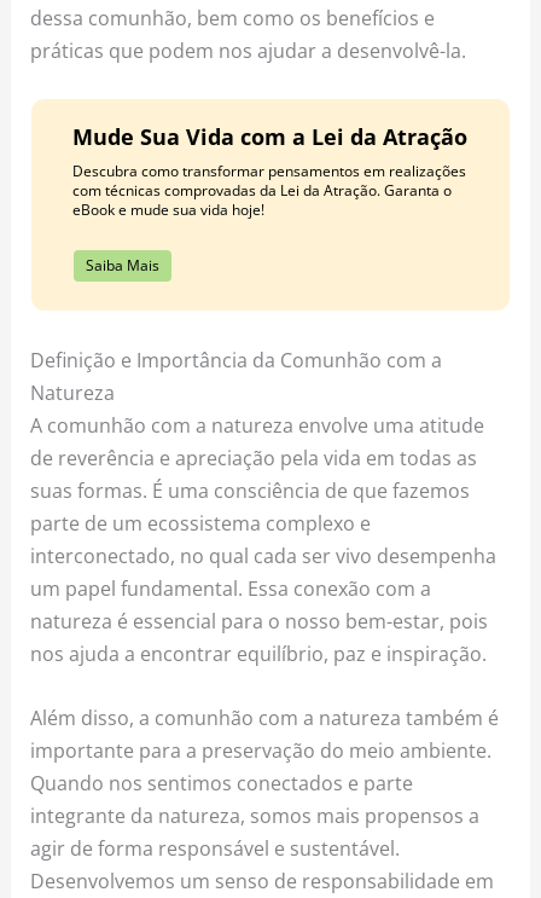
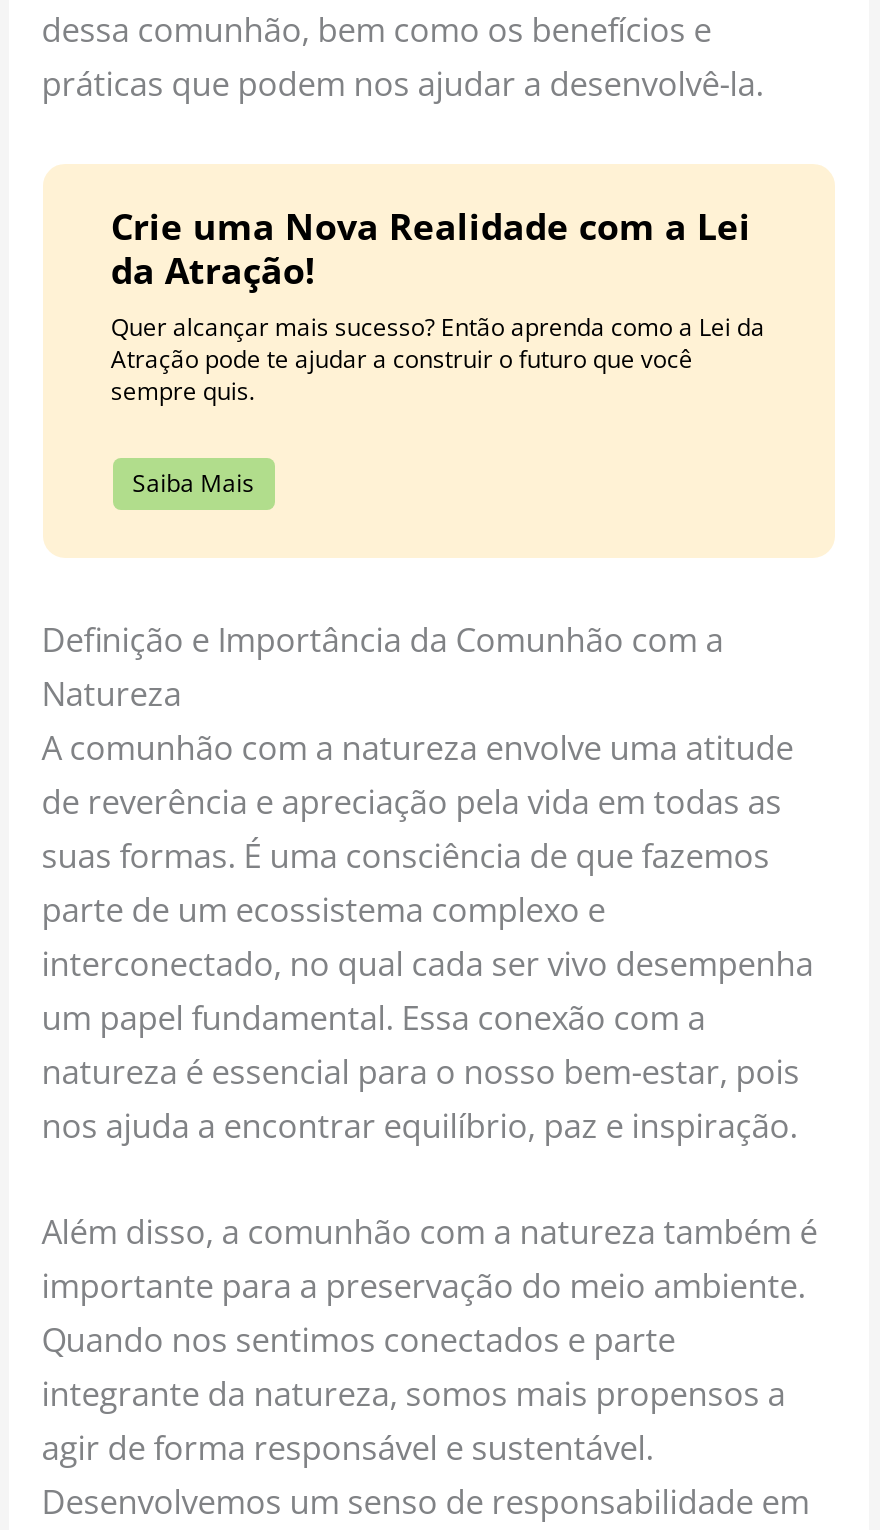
- Mude Sua Vida com a Lei da Atração
- Descubra como transformar pensamentos em realizações
- com técnicas comprovadas da Lei da Atração. Garanta o
- eBook e mude sua vida hoje!
+ Crie uma Nova Realidade com a Lei
+ da Atração!
+ Quer alcançar mais sucesso? Então aprenda como a Lei da
+ Atração pode te ajudar a construir o futuro que você
+ sempre quis.
